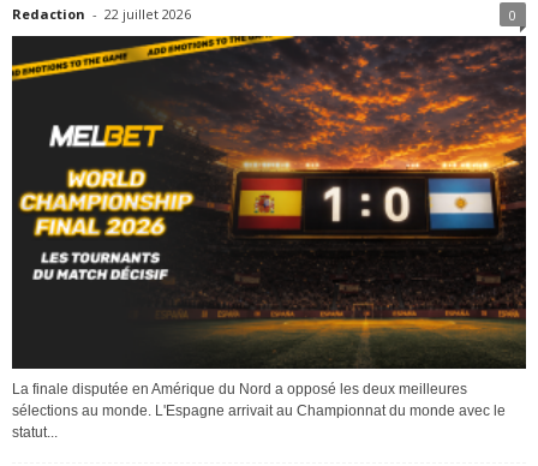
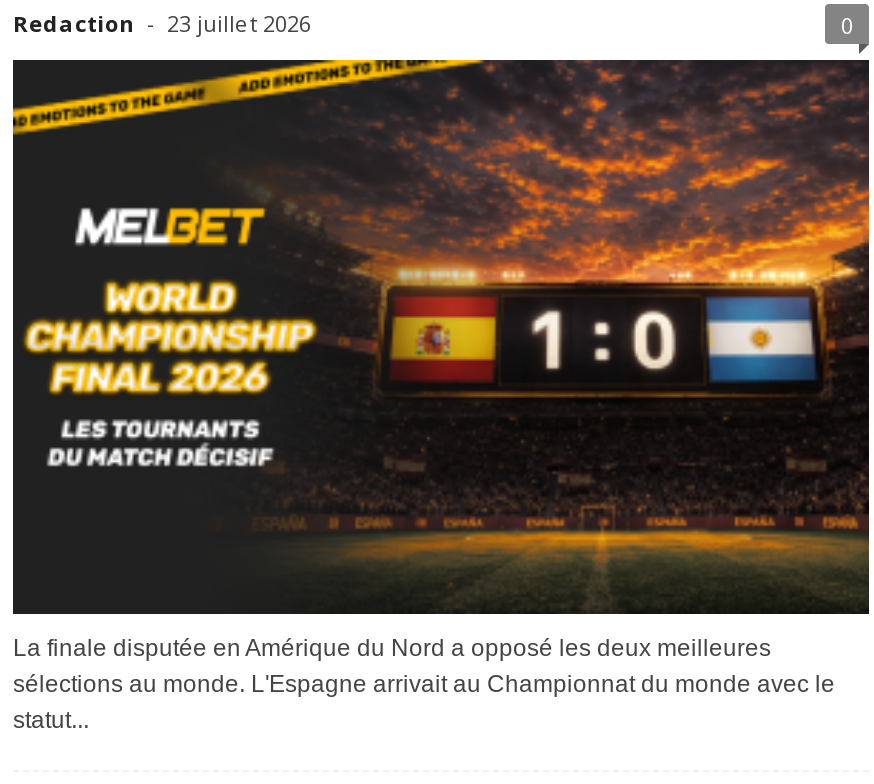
- Redaction - 22 juillet 2026
+ Redaction - 23 juillet 2026
